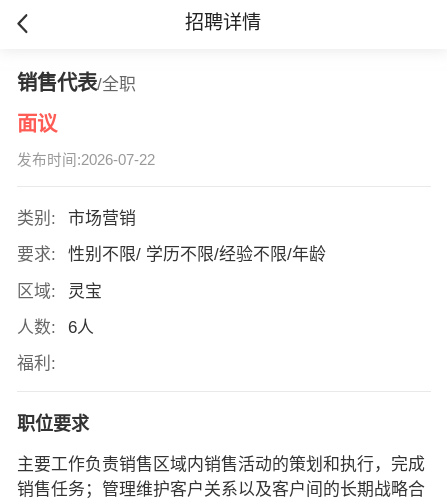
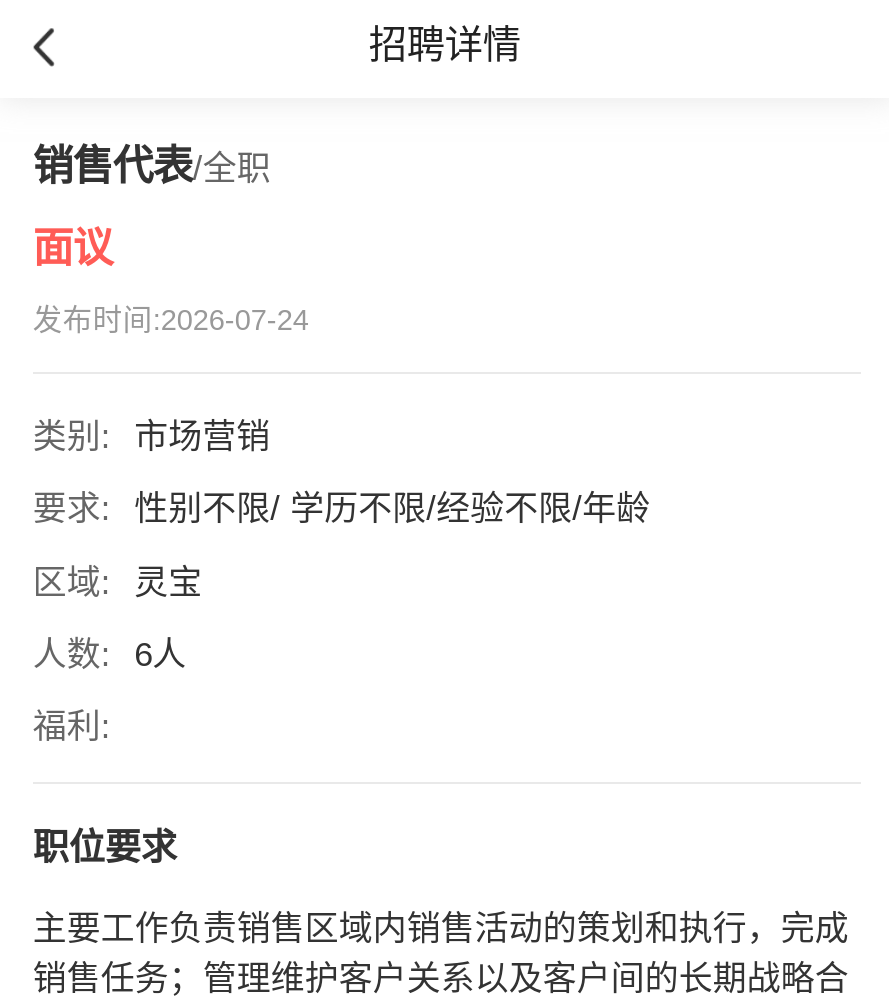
- 发布时间:2026-07-22
+ 发布时间:2026-07-24
